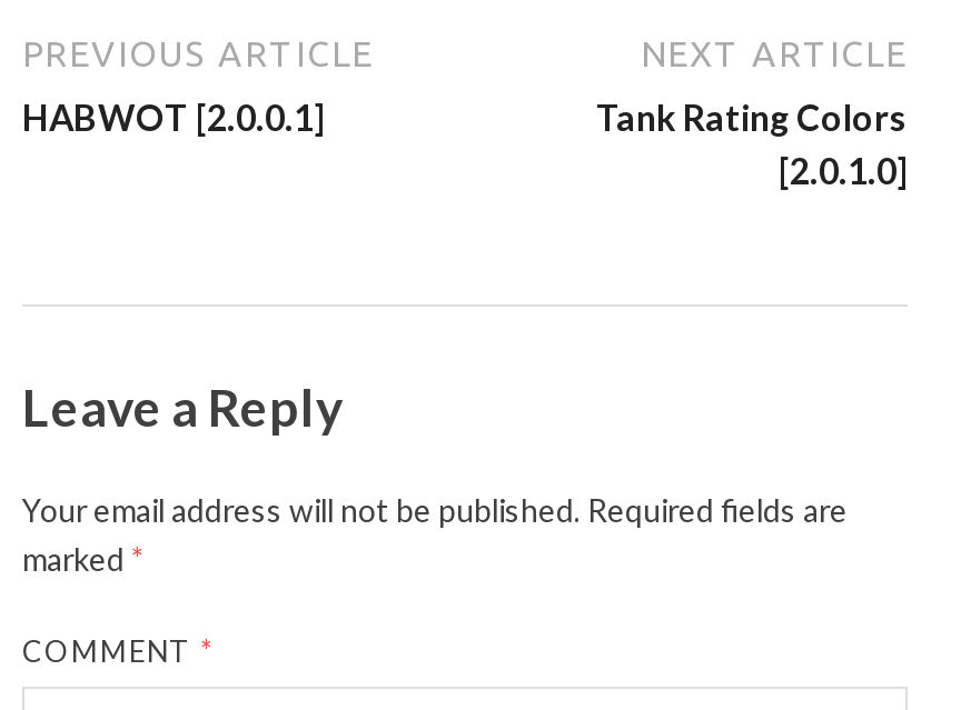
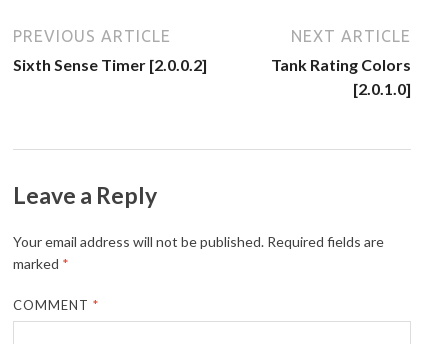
- HABWOT [2.0.0.1]
+ Sixth Sense Timer [2.0.0.2]
